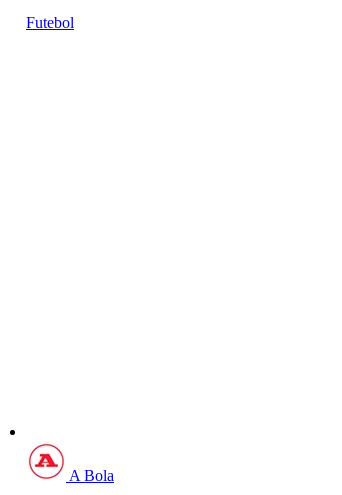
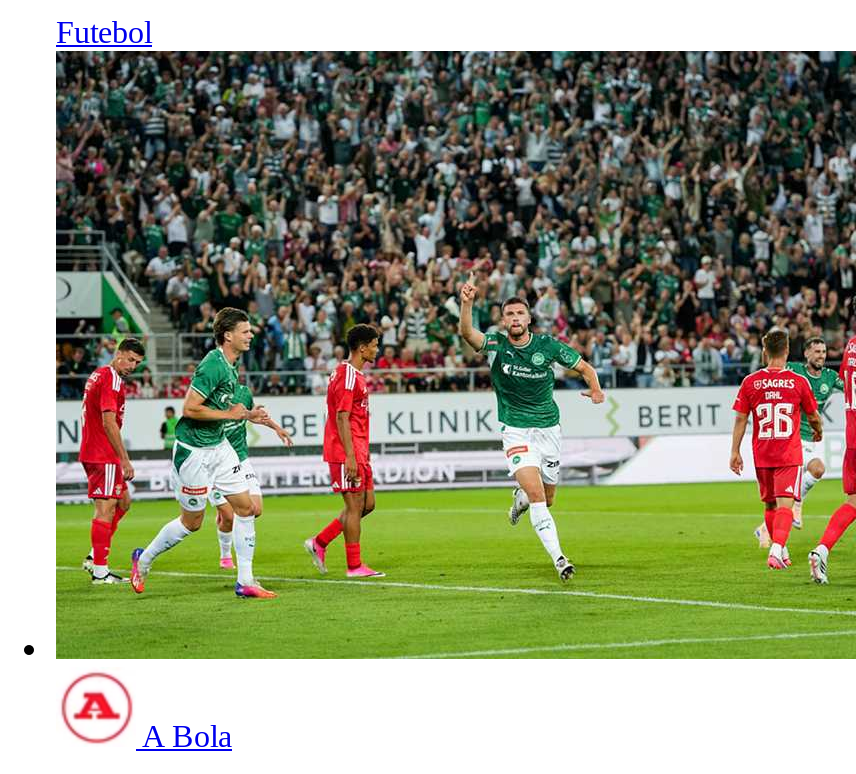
+ [image]
